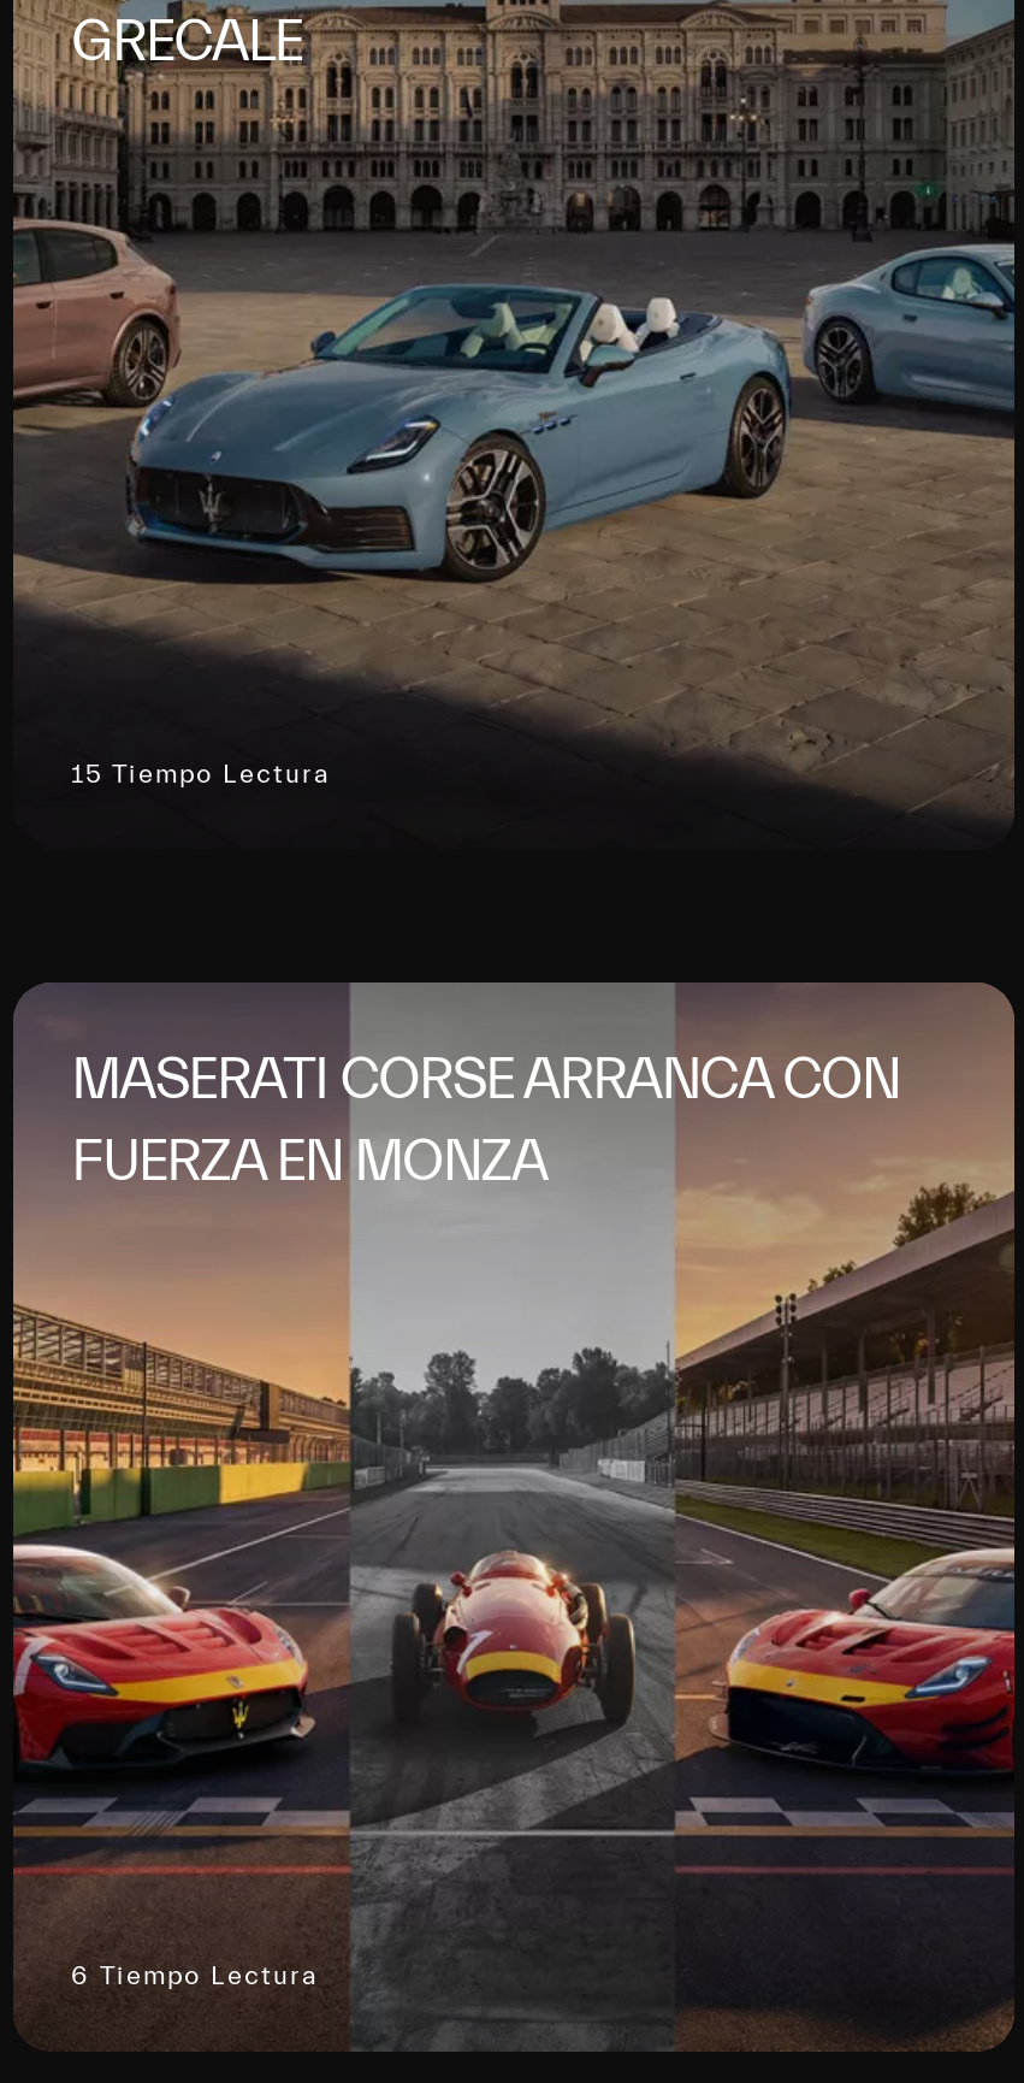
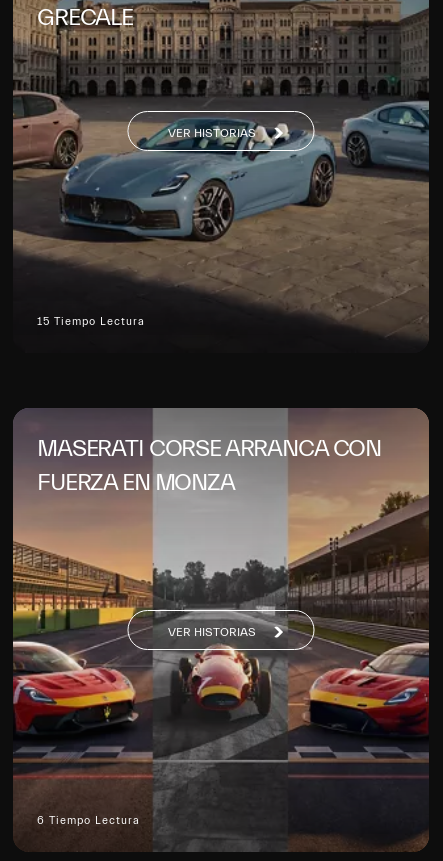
+ VER HISTORIAS

+ VER HISTORIAS
